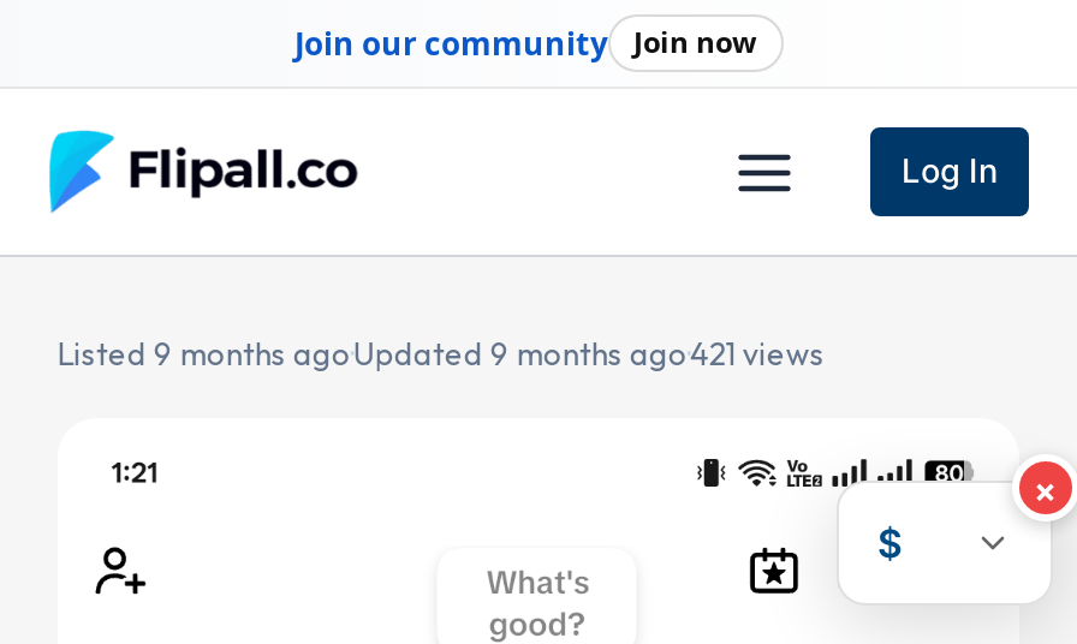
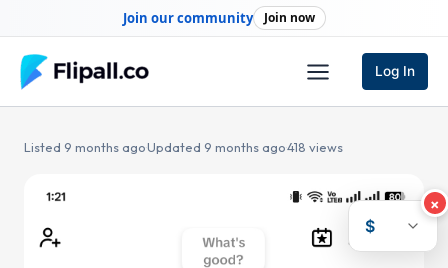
- Listed 9 months ago Updated 9 months ago421 views
+ Listed 9 months ago Updated 9 months ago418 views
